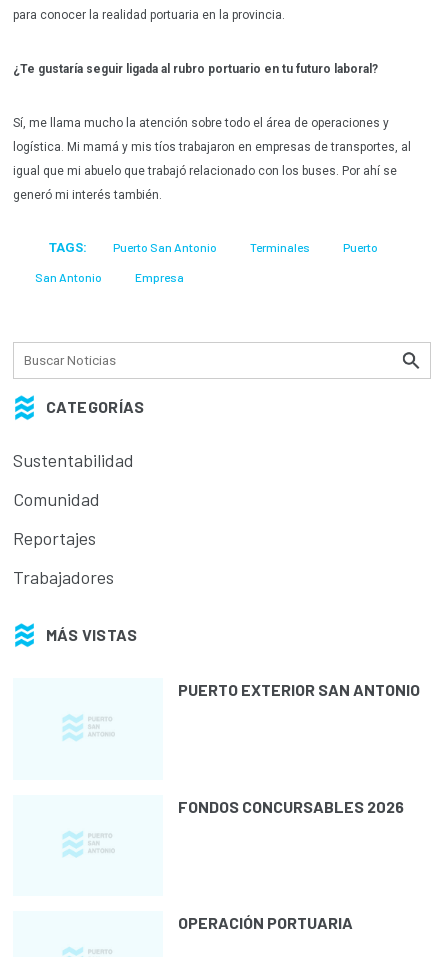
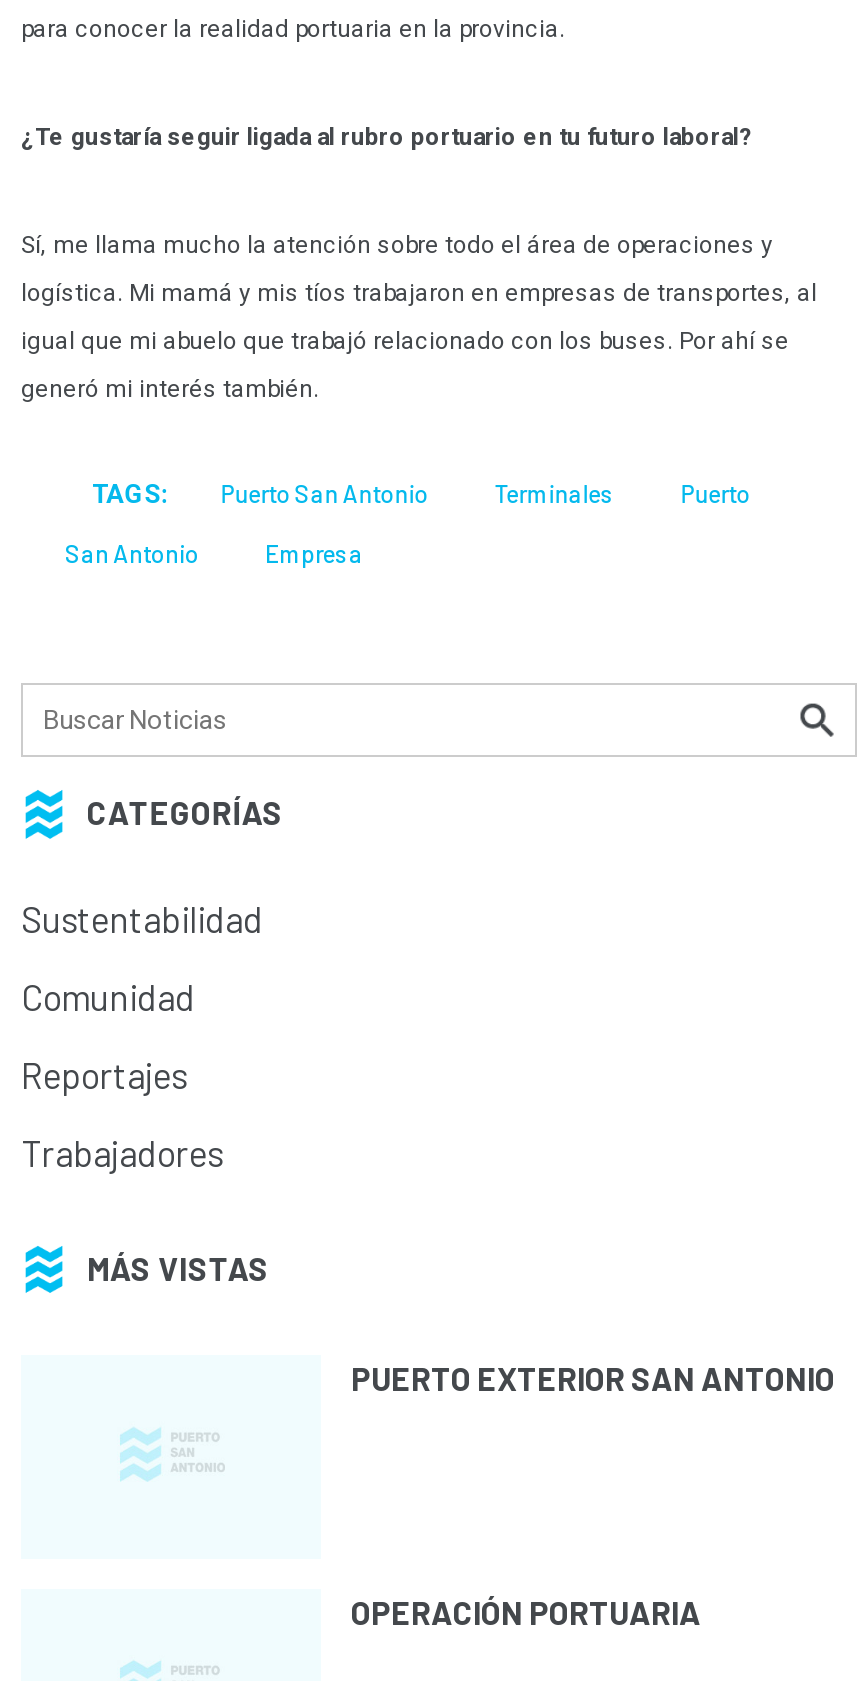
- FONDOS CONCURSABLES 2026
